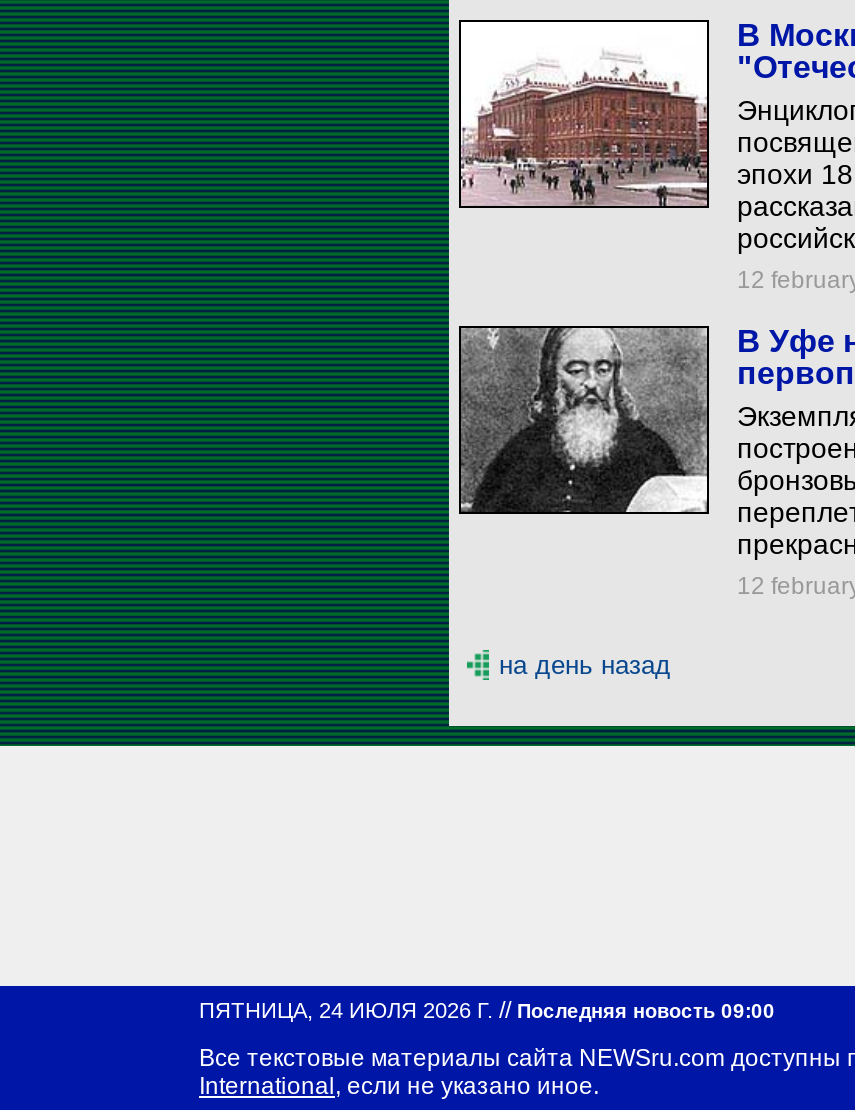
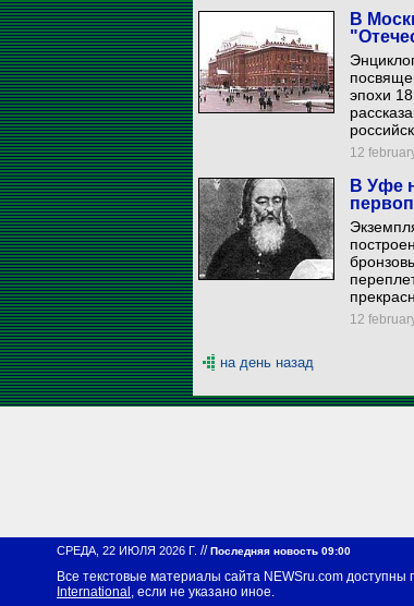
- ПЯТНИЦА, 24 ИЮЛЯ 2026 Г. // Последняя новость 09:00
+ СРЕДА, 22 ИЮЛЯ 2026 Г. // Последняя новость 09:00
